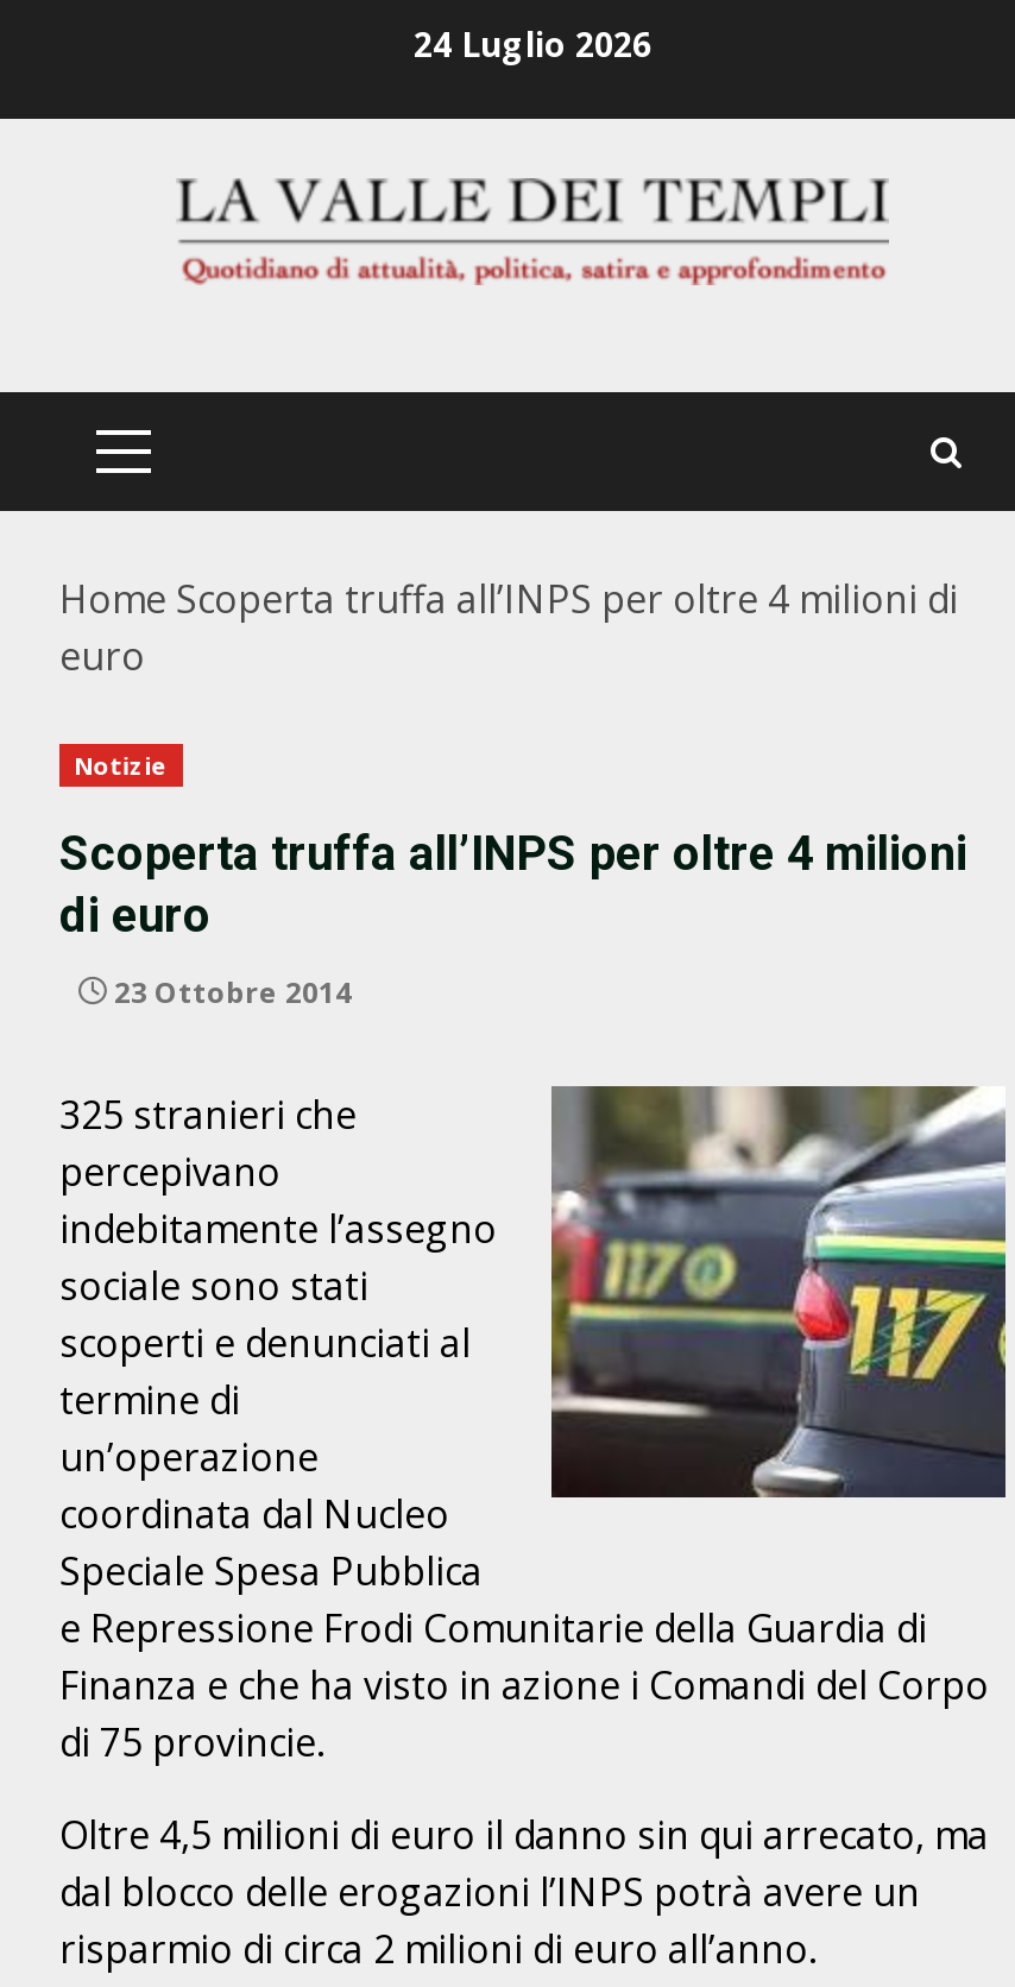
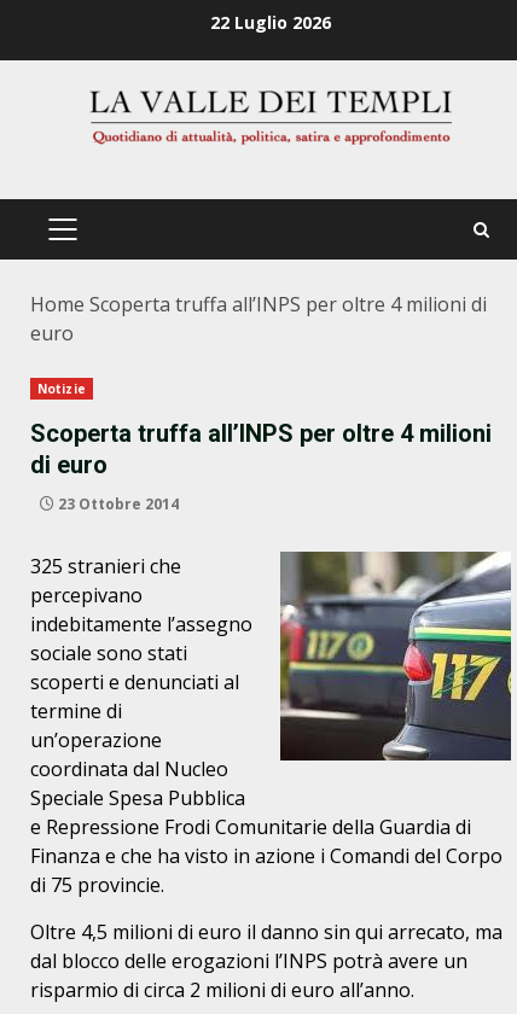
- 24 Luglio 2026
+ 22 Luglio 2026
